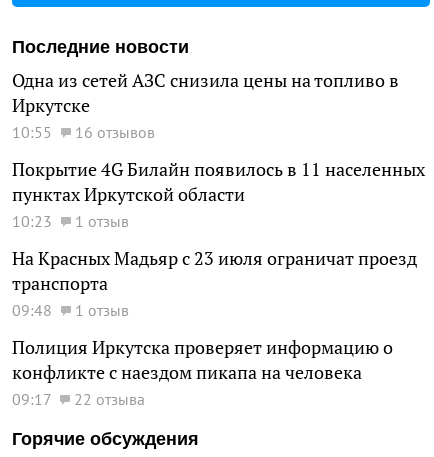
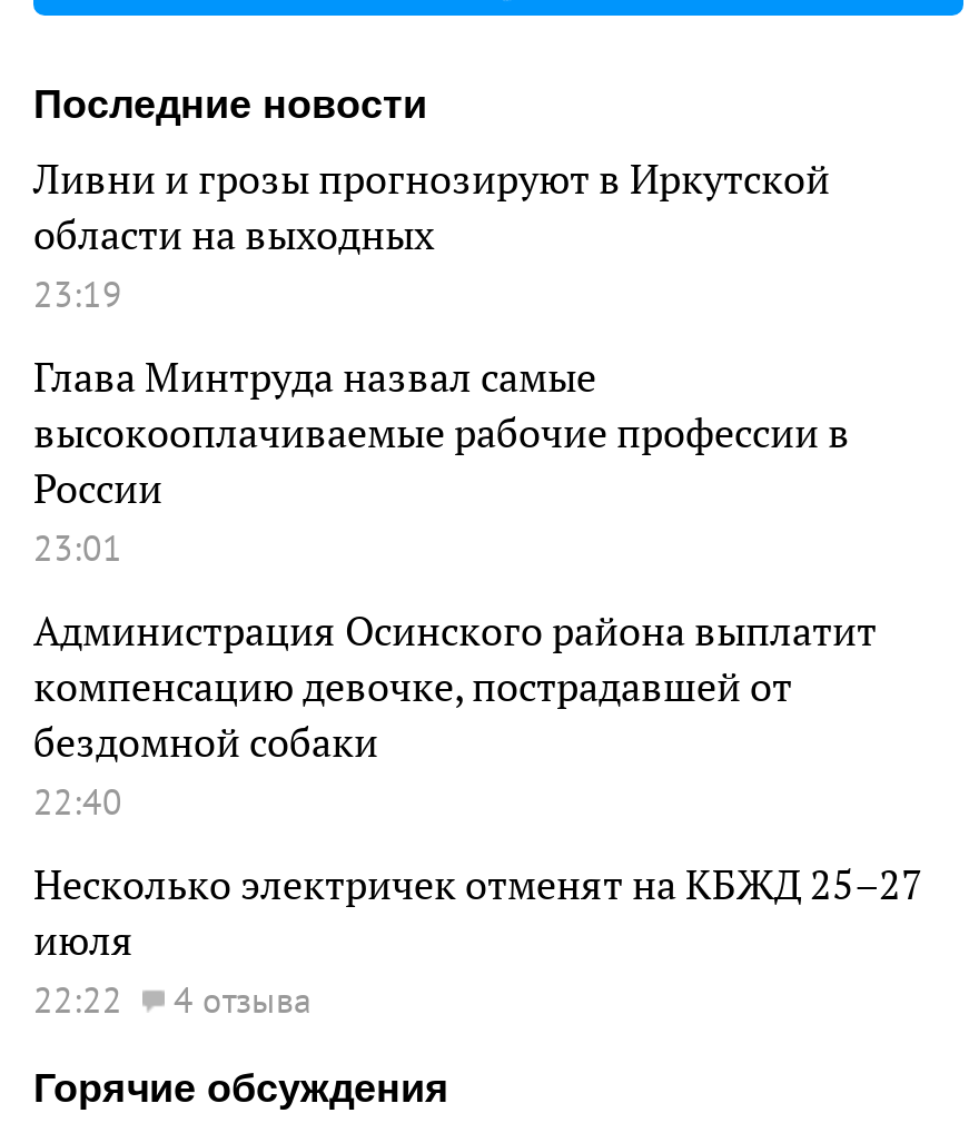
- Одна из сетей АЗС снизила цены на топливо в
- Иркутске
- 10:55
- 16 отзывов
+ Ливни и грозы прогнозируют в Иркутской
+ области на выходных
+ 23:19

- Покрытие 4G Билайн появилось в 11 населенных
- пунктах Иркутской области
- 10:23
- 1 отзыв
+ Глава Минтруда назвал самые
+ высокооплачиваемые рабочие профессии в
+ России
+ 23:01

- На Красных Мадьяр с 23 июля ограничат проезд
- транспорта
- 09:48
- 1 отзыв
+ Администрация Осинского района выплатит
+ компенсацию девочке, пострадавшей от
+ бездомной собаки
+ 22:40

- Полиция Иркутска проверяет информацию о
- конфликте с наездом пикапа на человека
- 09:17
- 22 отзыва
+ Несколько электричек отменят на КБЖД 25–27
+ июля
+ 22:22
+ 4 отзыва
